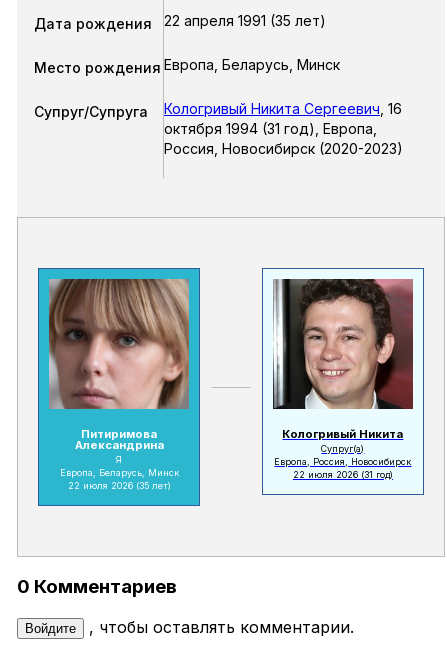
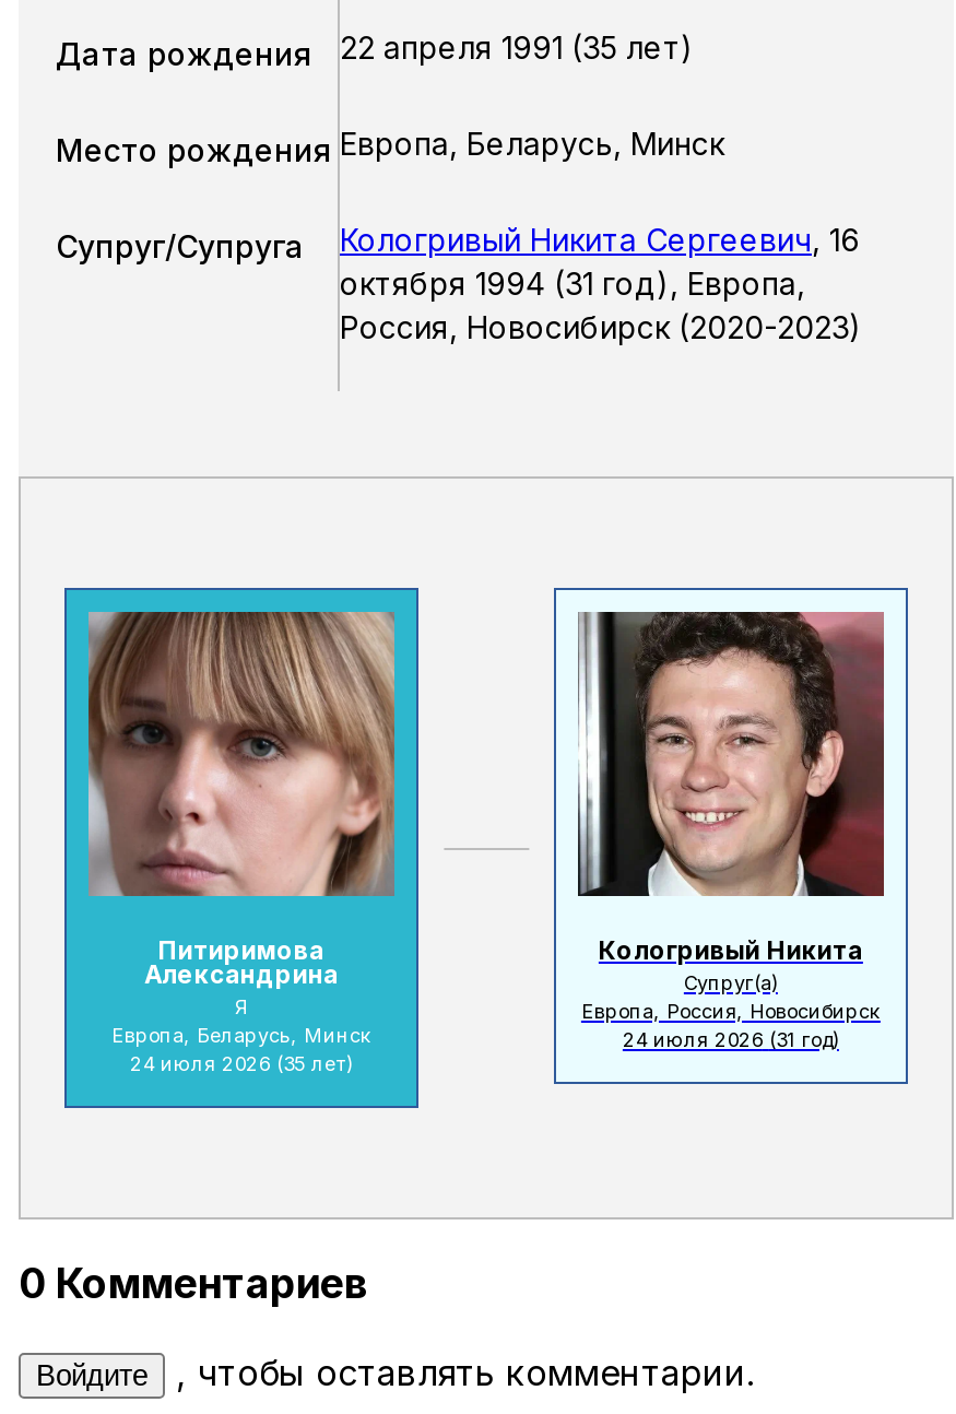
- 22 июля 2026 (31 год)
+ 24 июля 2026 (31 год)

- 22 июля 2026 (35 лет)
+ 24 июля 2026 (35 лет)
